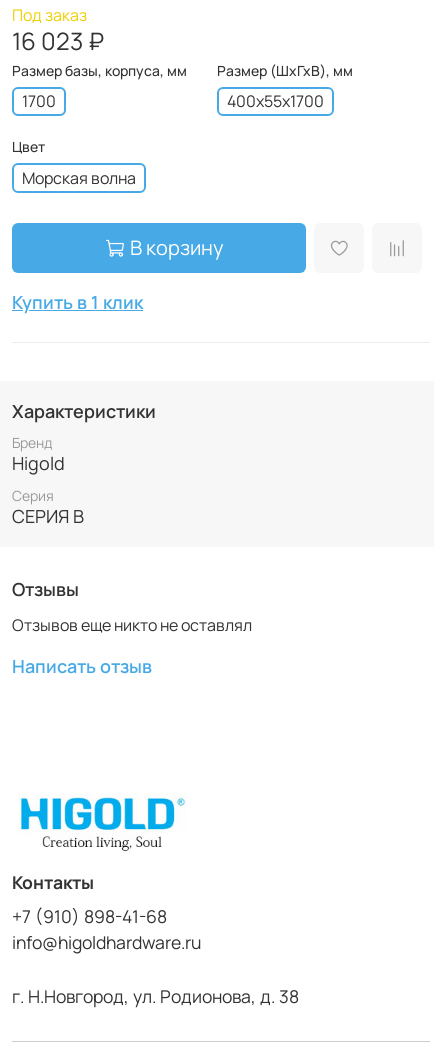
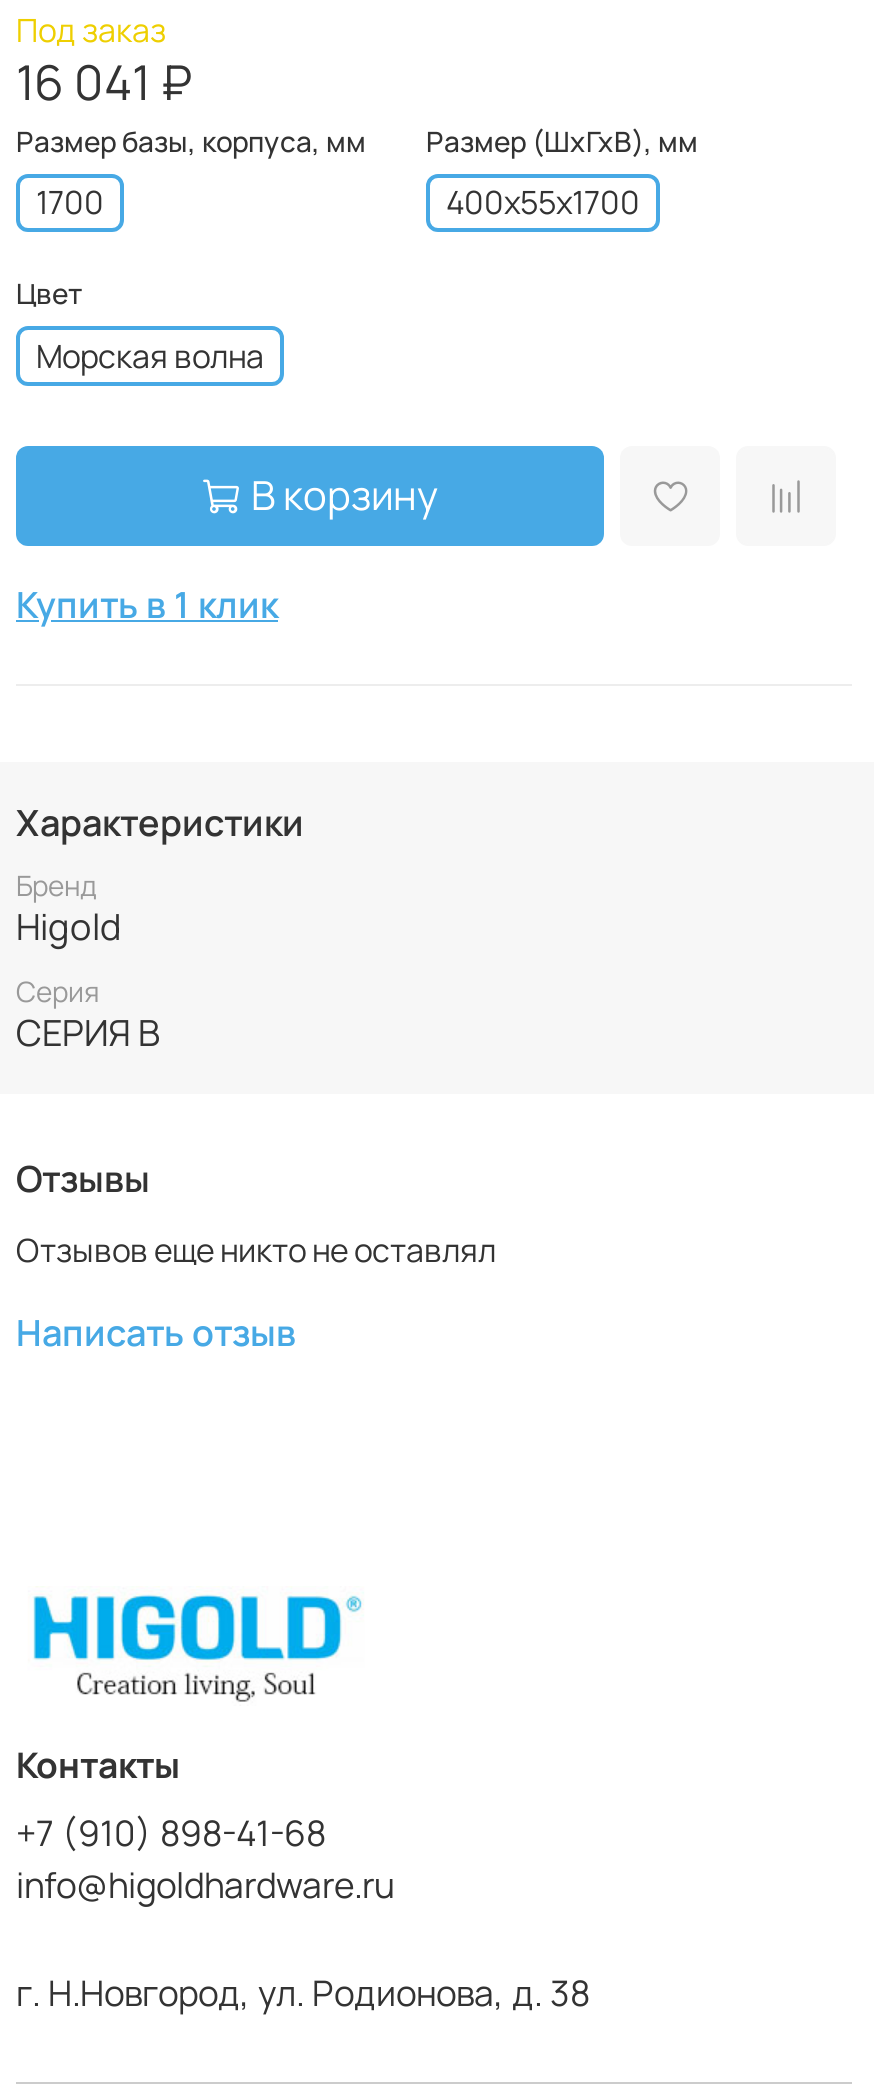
- 16 023 ₽
+ 16 041 ₽
